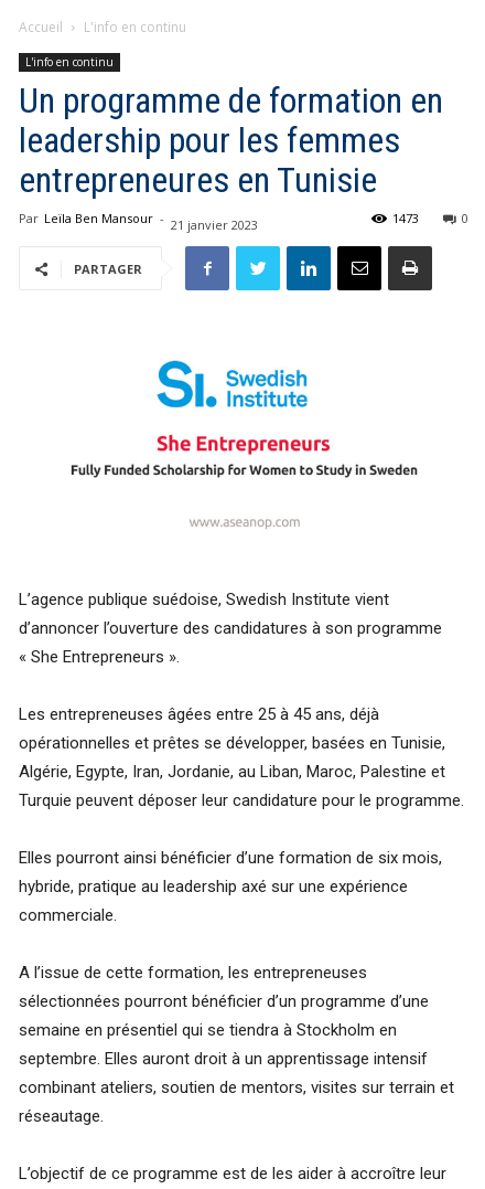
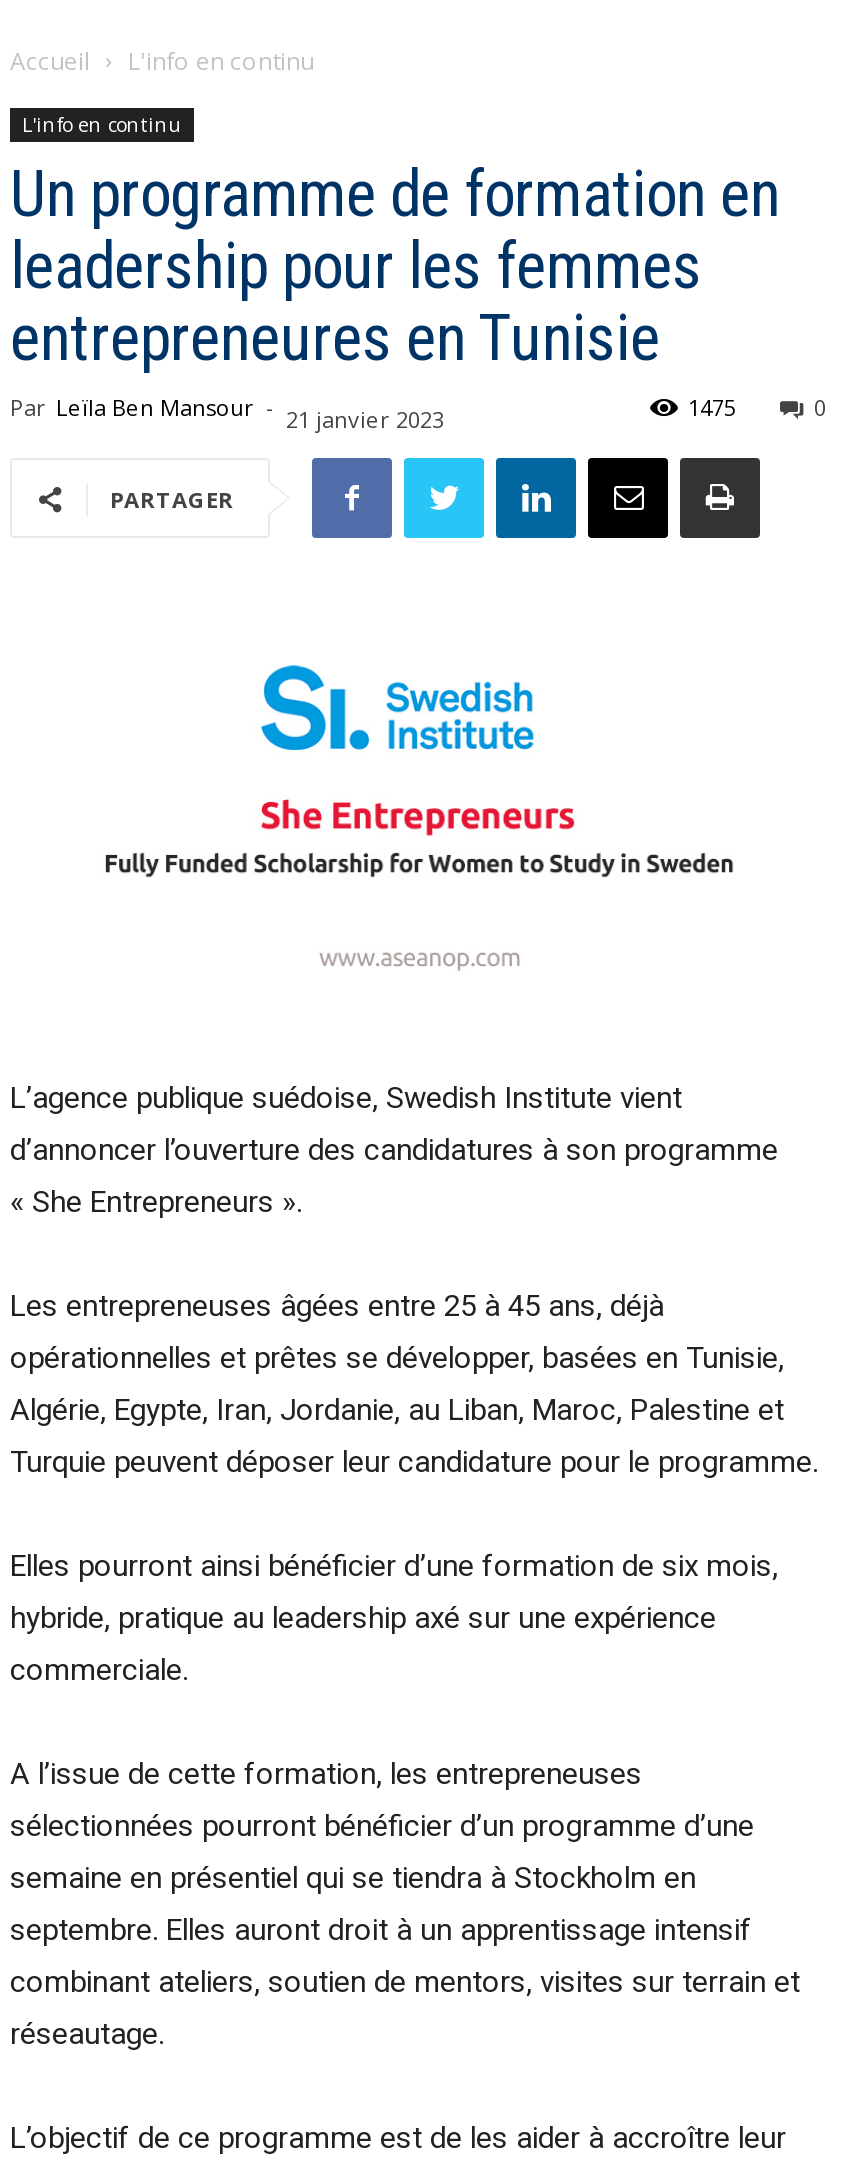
- 1473
+ 1475
